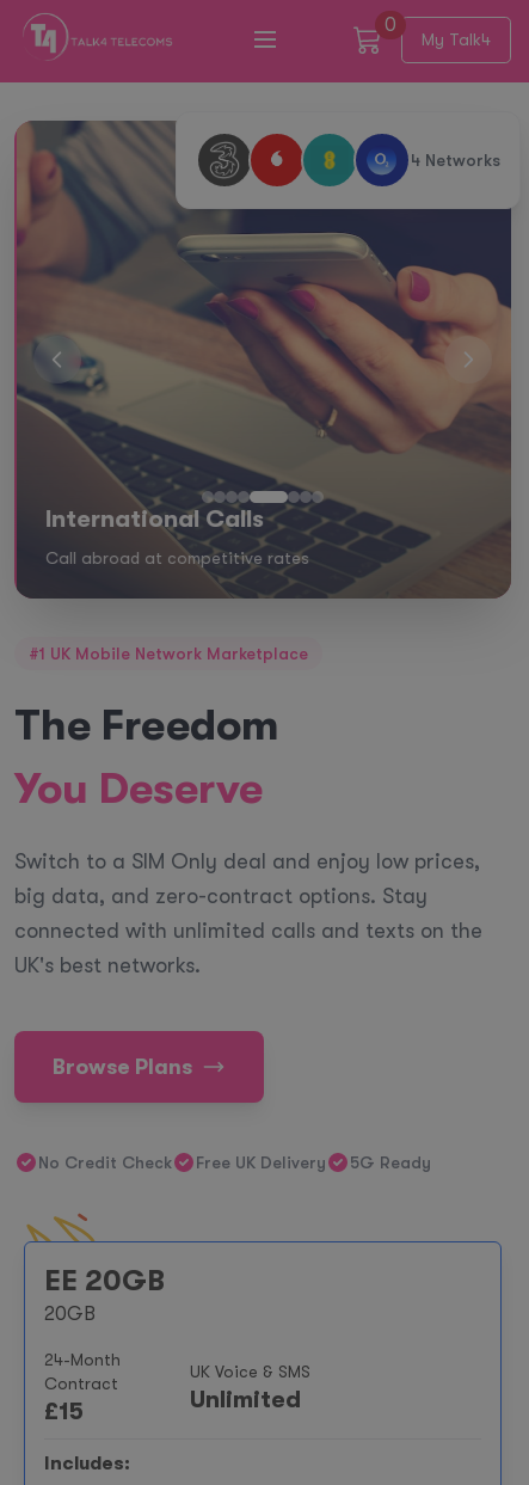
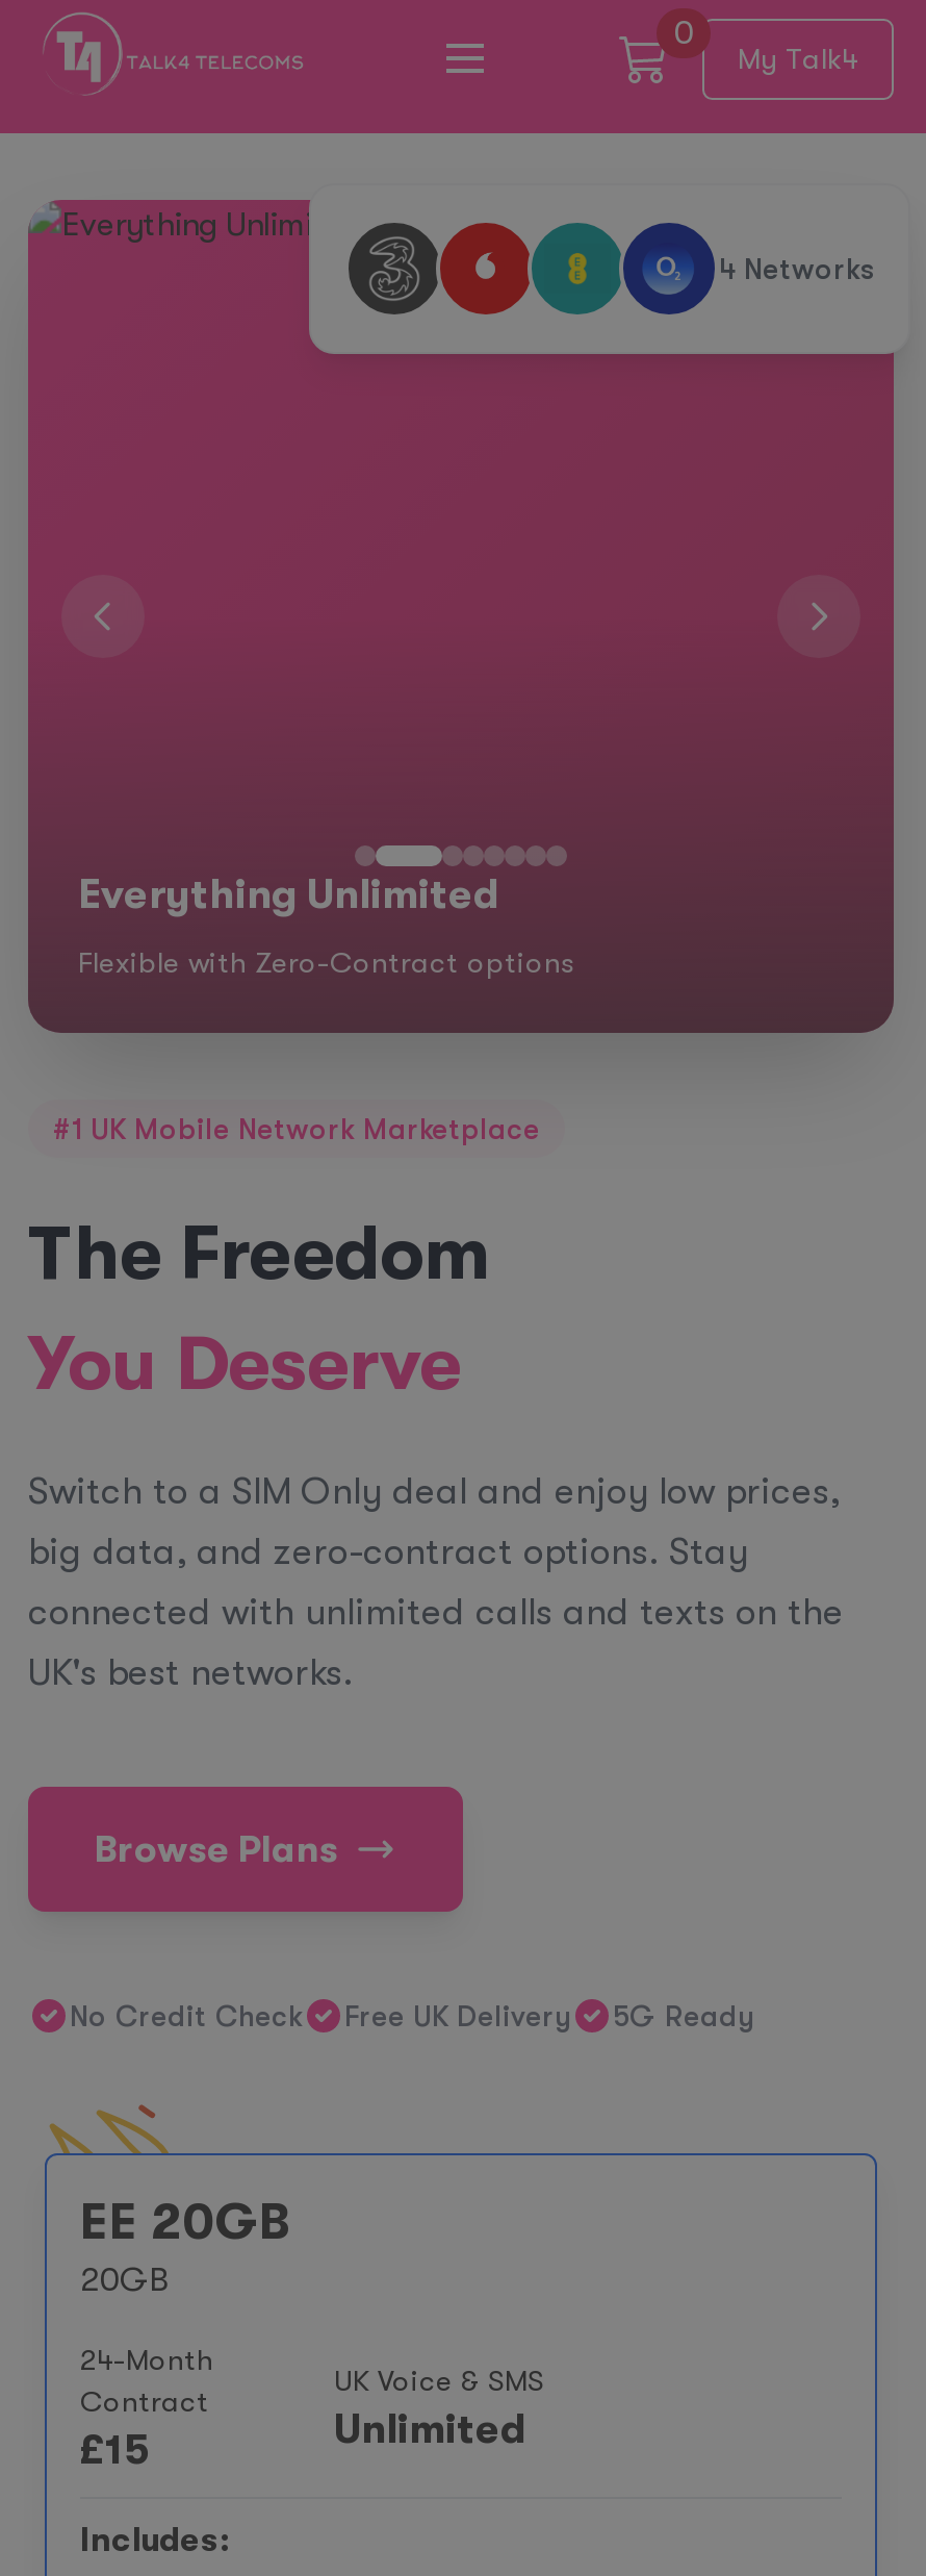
- [image]
- International Calls
+ [image]
+ Everything Unlimited

- Call abroad at competitive rates
+ Flexible with Zero-Contract options
